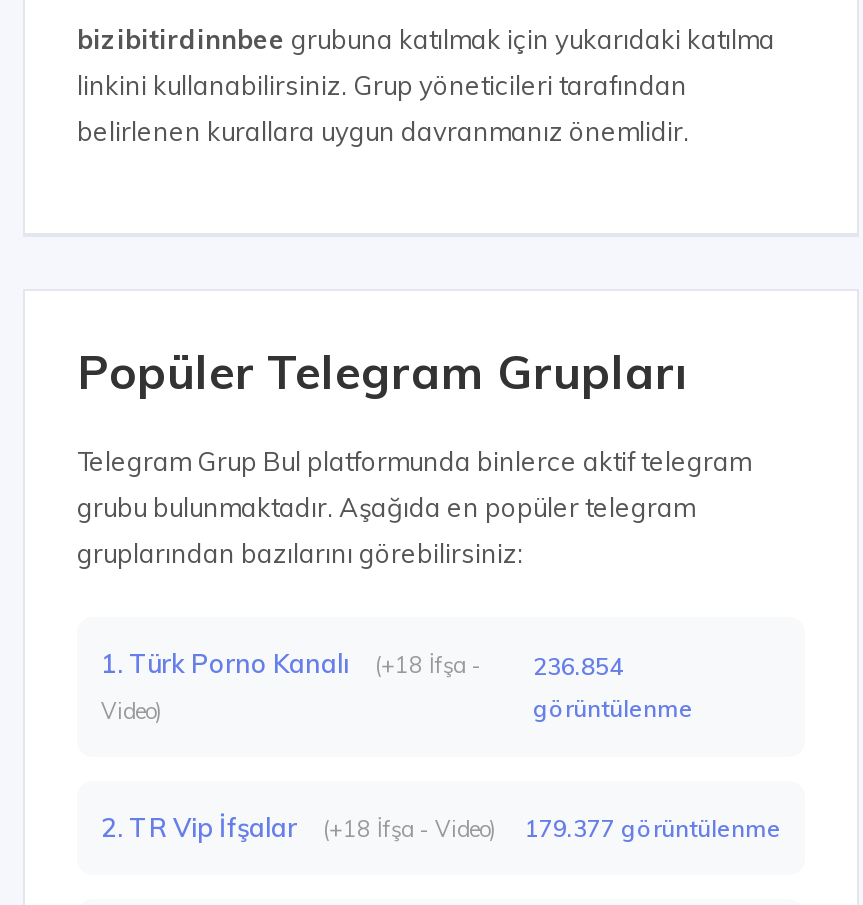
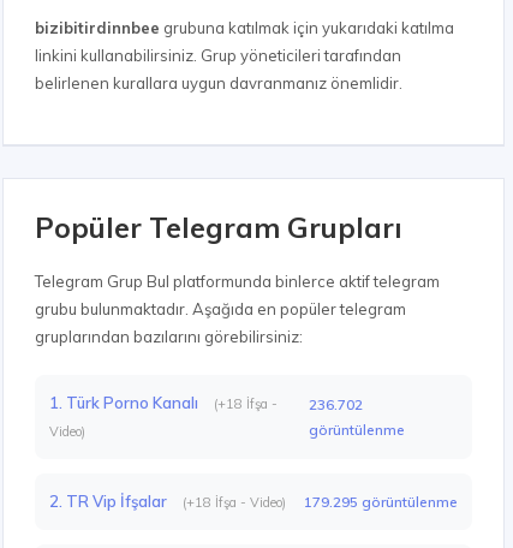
- 1. Türk Porno Kanalı (+18 İfşa - 236.854
+ 1. Türk Porno Kanalı (+18 İfşa - 236.702

- 179.377 görüntülenme
+ 179.295 görüntülenme
